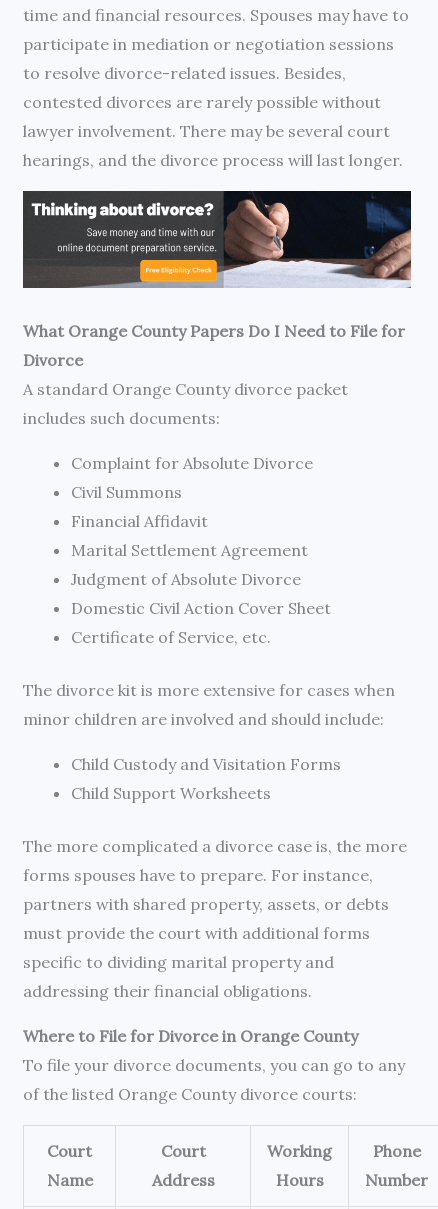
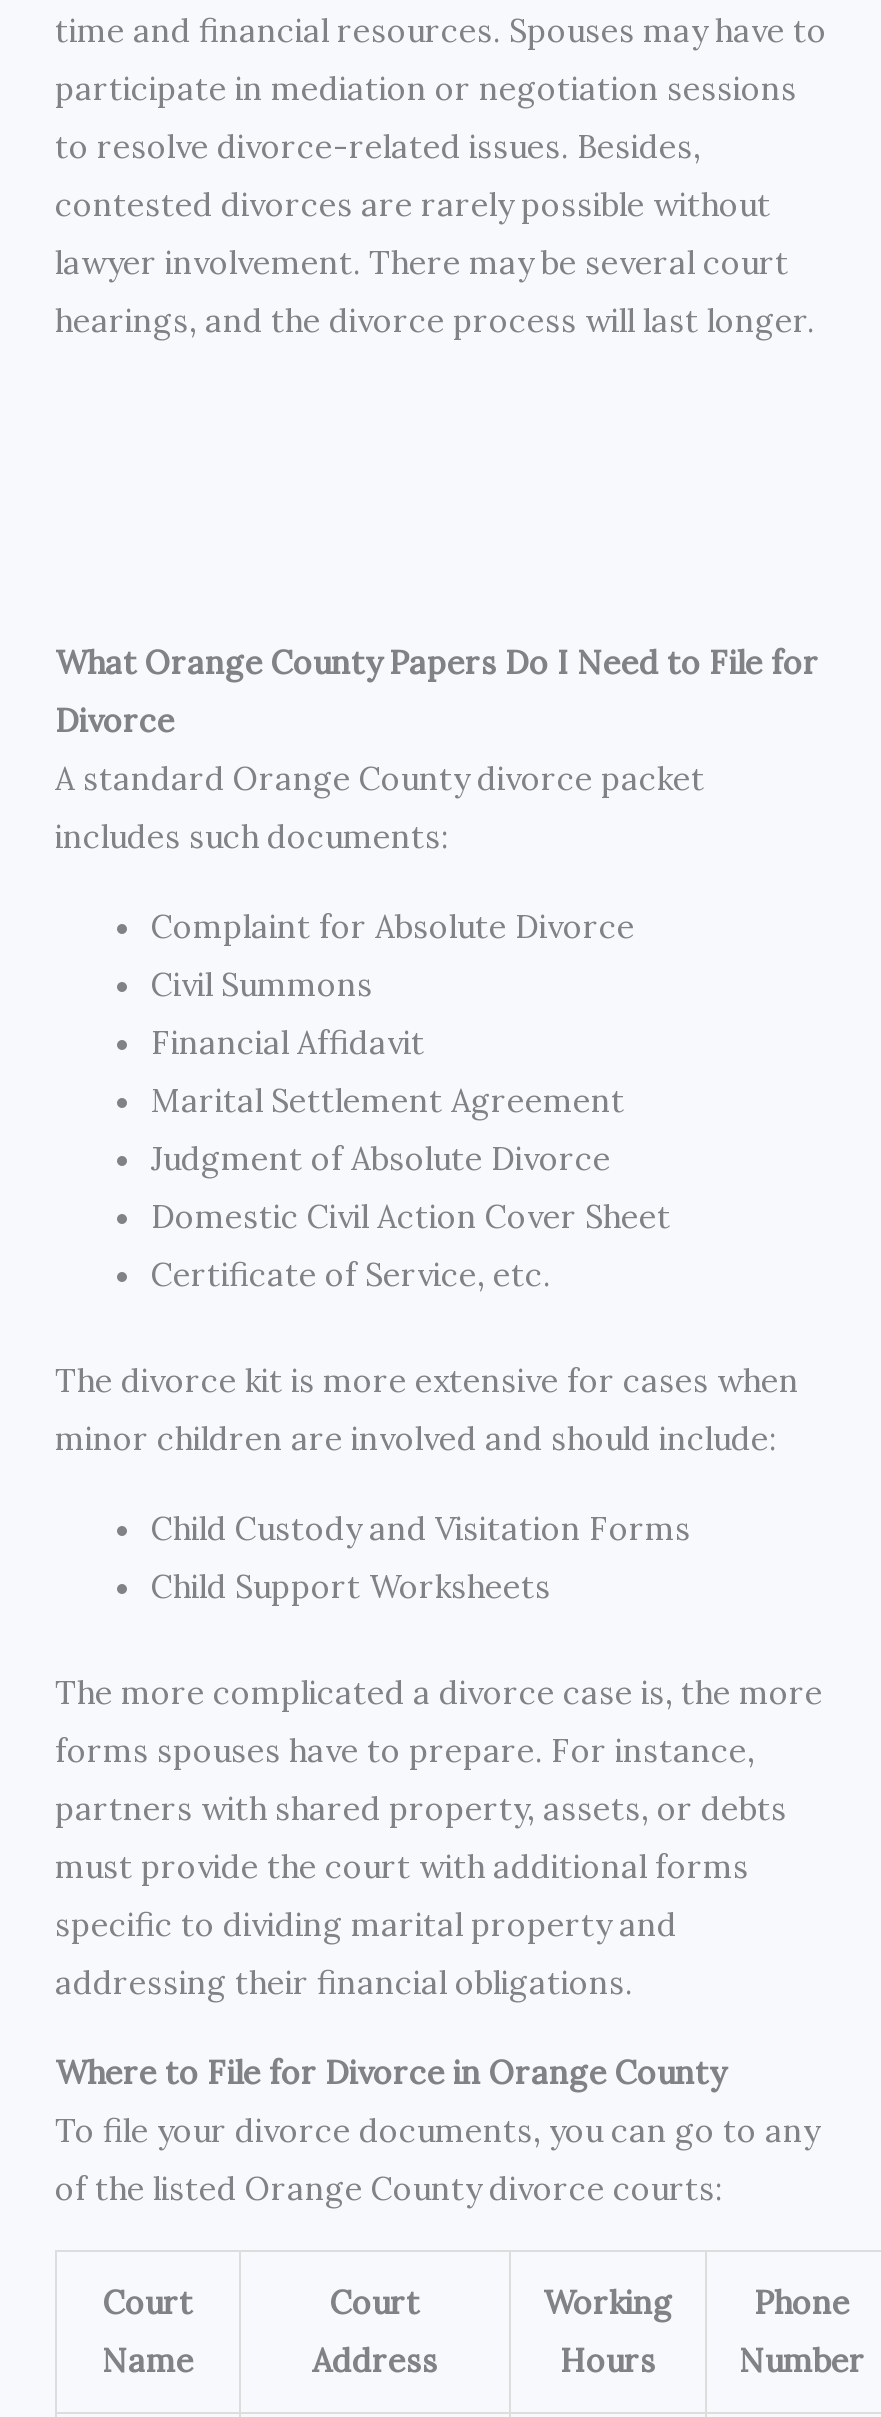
- [image]
